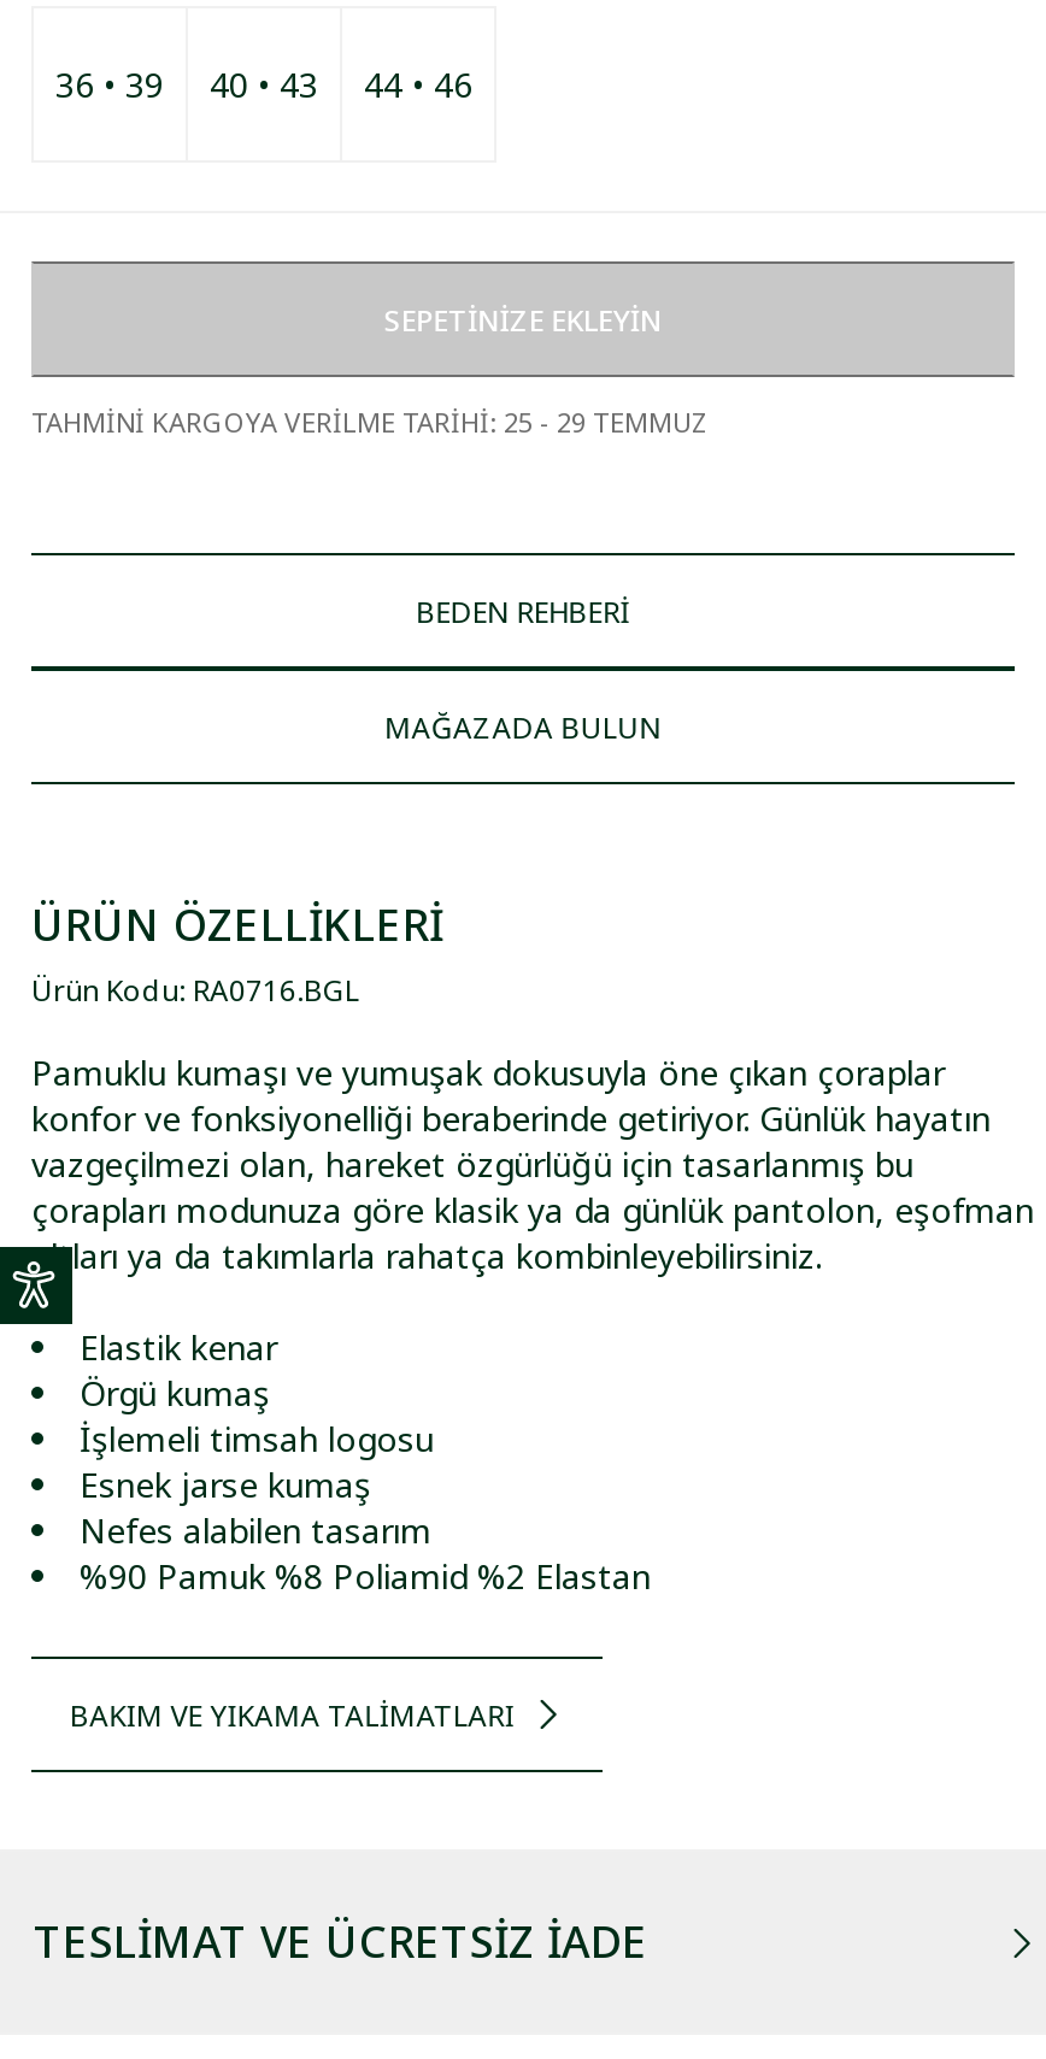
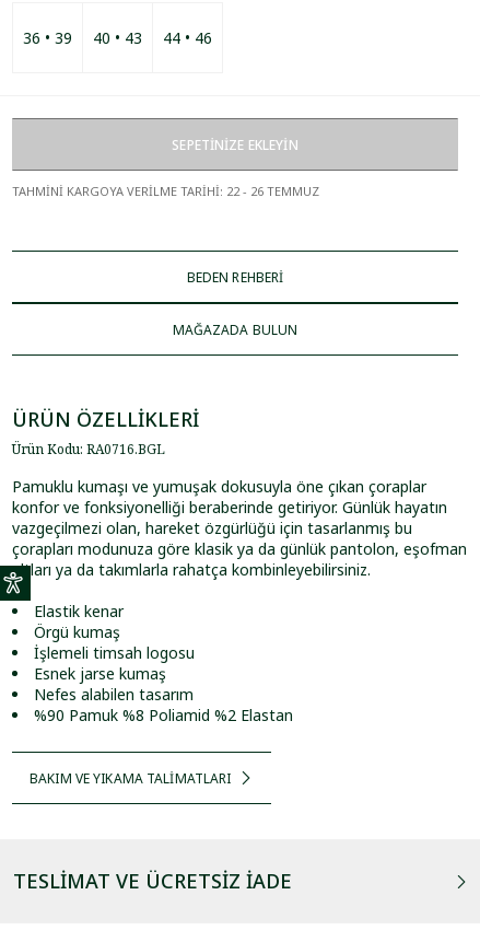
- TAHMİNİ KARGOYA VERİLME TARİHİ: 25 - 29 TEMMUZ
+ TAHMİNİ KARGOYA VERİLME TARİHİ: 22 - 26 TEMMUZ
